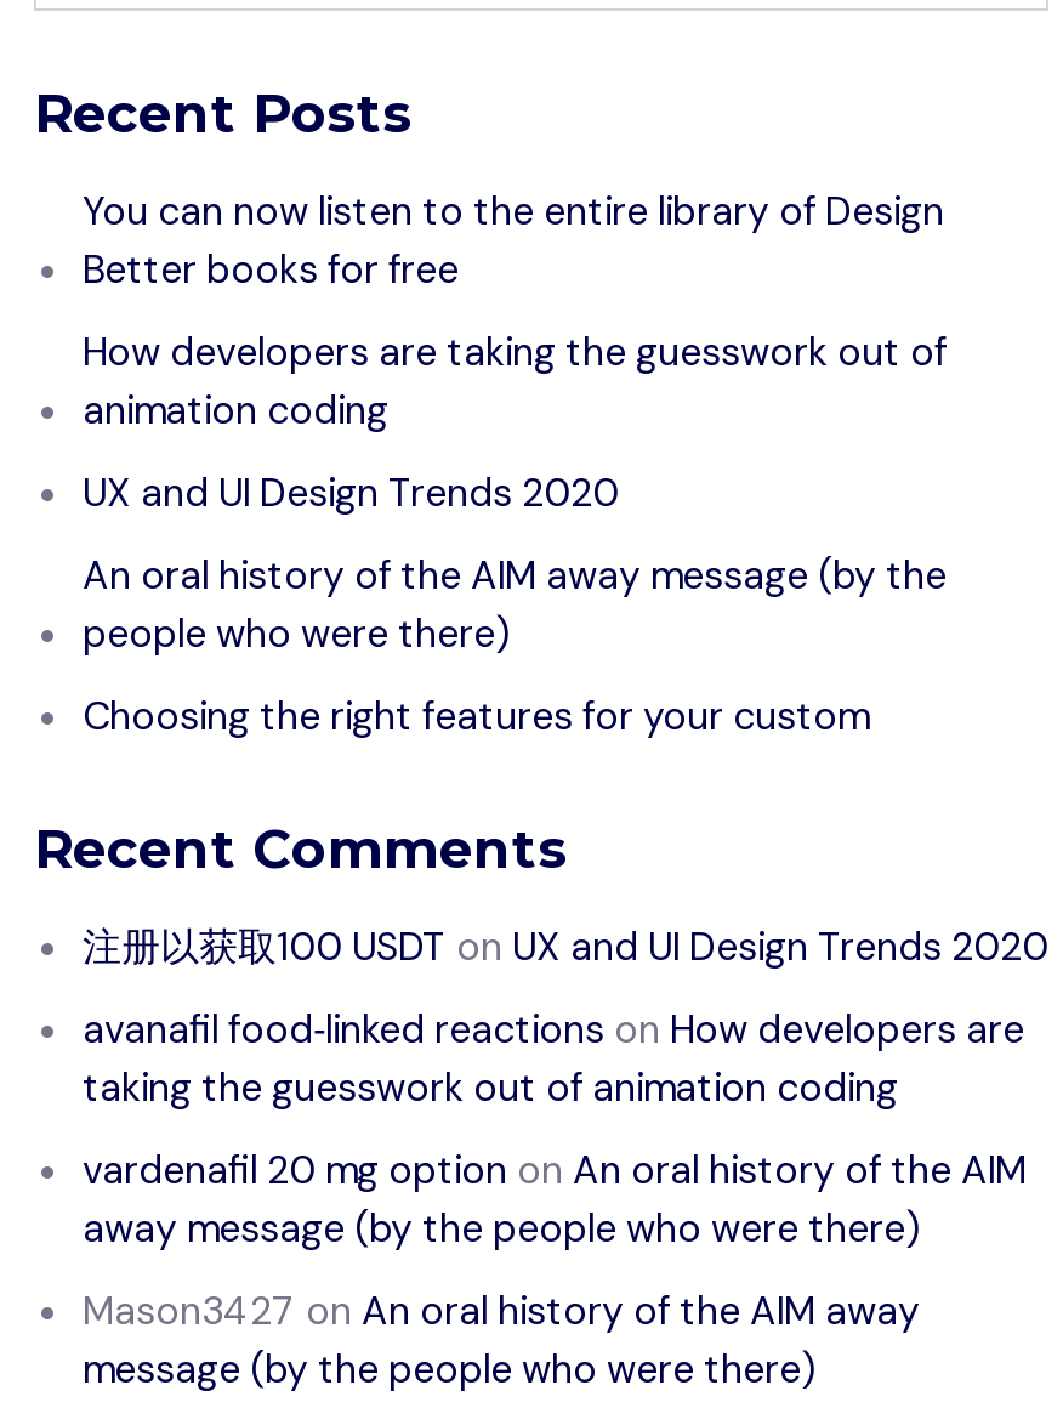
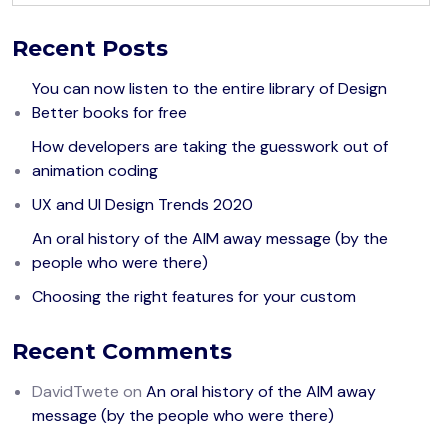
- 注册以获取100 USDT on UX and UI Design Trends 2020
- avanafil food‑linked reactions on How developers are
- taking the guesswork out of animation coding
- vardenafil 20 mg option on An oral history of the AIM
- away message (by the people who were there)
- Mason3427 on An oral history of the AIM away
+ DavidTwete on An oral history of the AIM away
